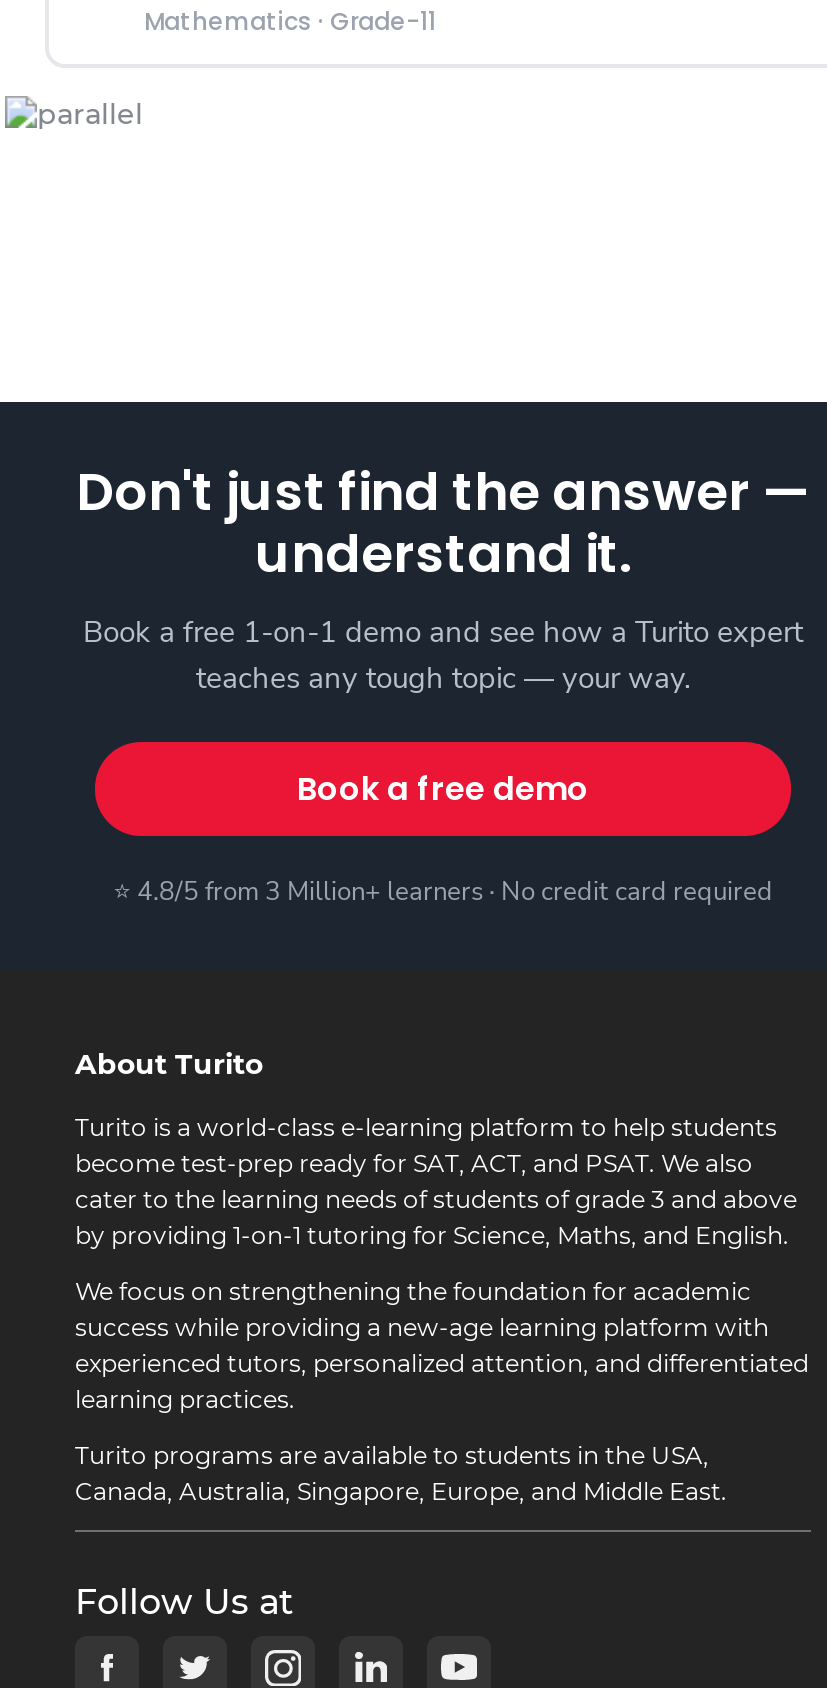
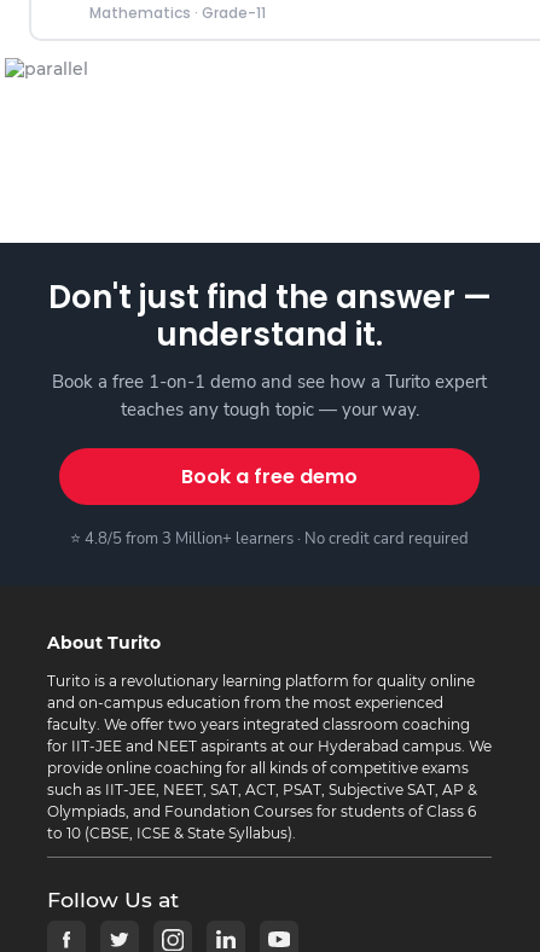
- Turito is a world-class e-learning platform to help students
- become test-prep ready for SAT, ACT, and PSAT. We also
- cater to the learning needs of students of grade 3 and above
- by providing 1-on-1 tutoring for Science, Maths, and English.
- We focus on strengthening the foundation for academic
- success while providing a new-age learning platform with
- experienced tutors, personalized attention, and differentiated
- learning practices.
- Turito programs are available to students in the USA,
- Canada, Australia, Singapore, Europe, and Middle East.
+ Turito is a revolutionary learning platform for quality online
+ and on-campus education from the most experienced
+ faculty. We offer two years integrated classroom coaching
+ for IIT-JEE and NEET aspirants at our Hyderabad campus. We
+ provide online coaching for all kinds of competitive exams
+ such as IIT-JEE, NEET, SAT, ACT, PSAT, Subjective SAT, AP &
+ Olympiads, and Foundation Courses for students of Class 6
+ to 10 (CBSE, ICSE & State Syllabus).
